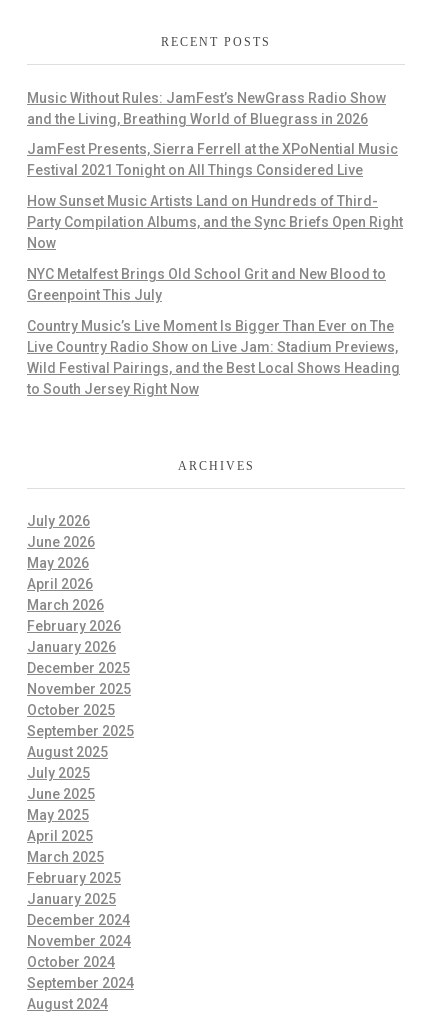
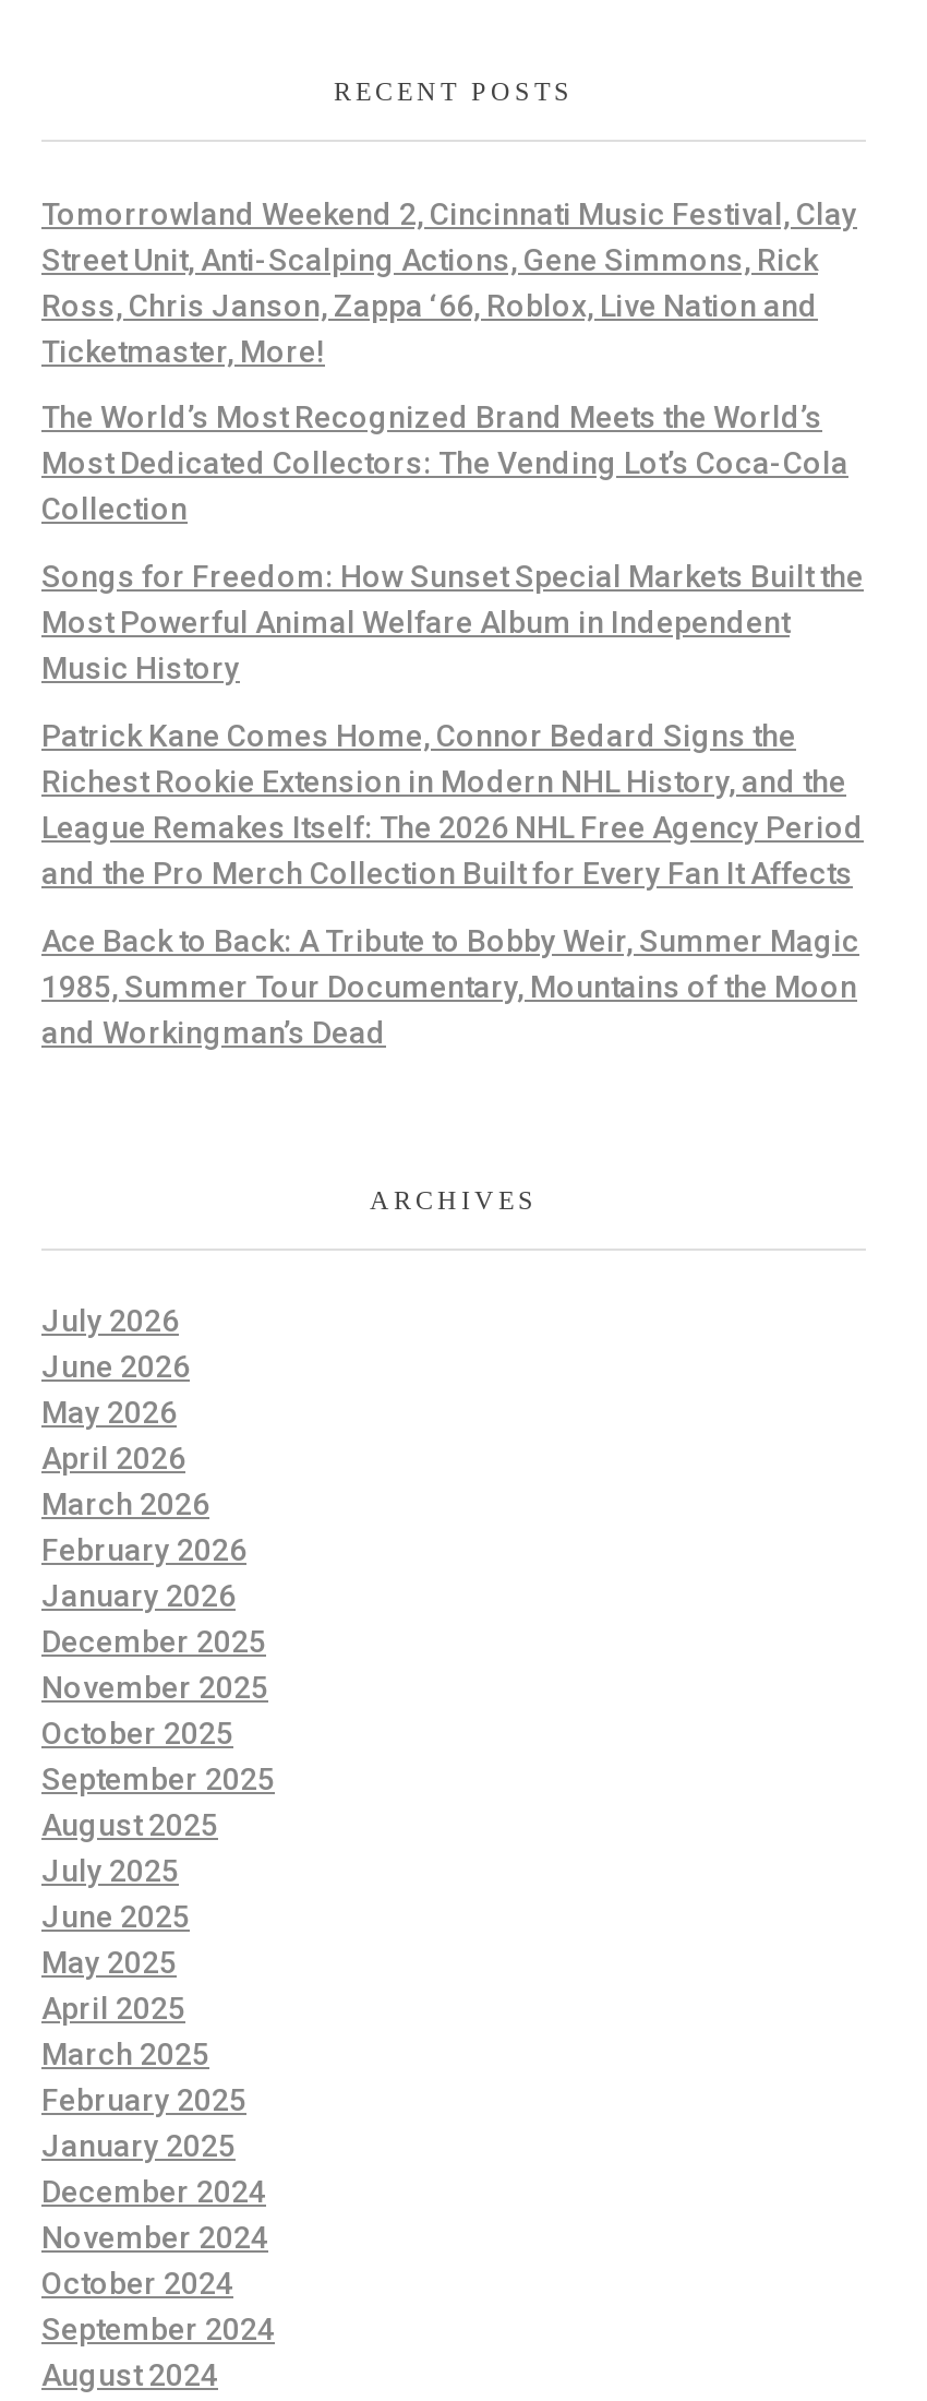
- Music Without Rules: JamFest’s NewGrass Radio Show
- and the Living, Breathing World of Bluegrass in 2026
+ Tomorrowland Weekend 2, Cincinnati Music Festival, Clay
+ Street Unit, Anti-Scalping Actions, Gene Simmons, Rick
+ Ross, Chris Janson, Zappa ‘66, Roblox, Live Nation and
+ Ticketmaster, More!

- JamFest Presents, Sierra Ferrell at the XPoNential Music
- Festival 2021 Tonight on All Things Considered Live
+ The World’s Most Recognized Brand Meets the World’s
+ Most Dedicated Collectors: The Vending Lot’s Coca-Cola
+ Collection

- How Sunset Music Artists Land on Hundreds of Third-
- Party Compilation Albums, and the Sync Briefs Open Right
- Now
+ Songs for Freedom: How Sunset Special Markets Built the
+ Most Powerful Animal Welfare Album in Independent
+ Music History

- NYC Metalfest Brings Old School Grit and New Blood to
- Greenpoint This July
+ Patrick Kane Comes Home, Connor Bedard Signs the
+ Richest Rookie Extension in Modern NHL History, and the
+ League Remakes Itself: The 2026 NHL Free Agency Period
+ and the Pro Merch Collection Built for Every Fan It Affects

- Country Music’s Live Moment Is Bigger Than Ever on The
- Live Country Radio Show on Live Jam: Stadium Previews,
- Wild Festival Pairings, and the Best Local Shows Heading
- to South Jersey Right Now
+ Ace Back to Back: A Tribute to Bobby Weir, Summer Magic
+ 1985, Summer Tour Documentary, Mountains of the Moon
+ and Workingman’s Dead
